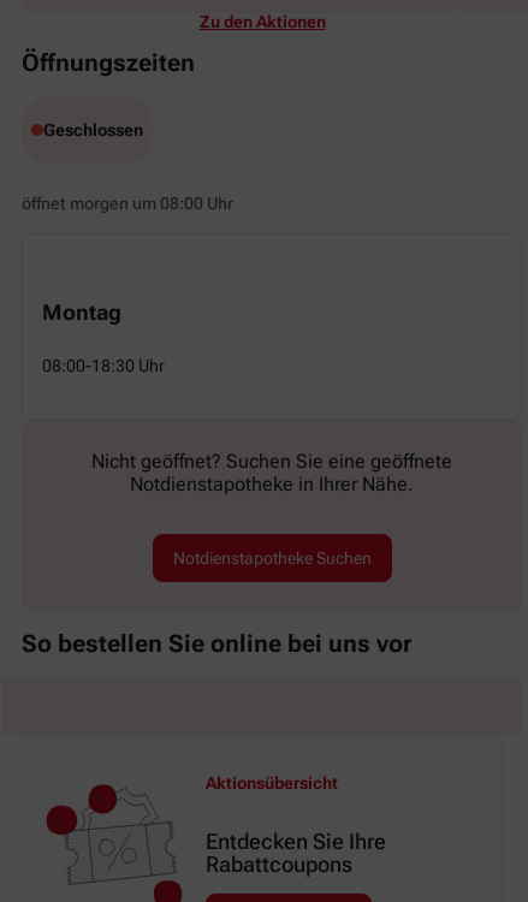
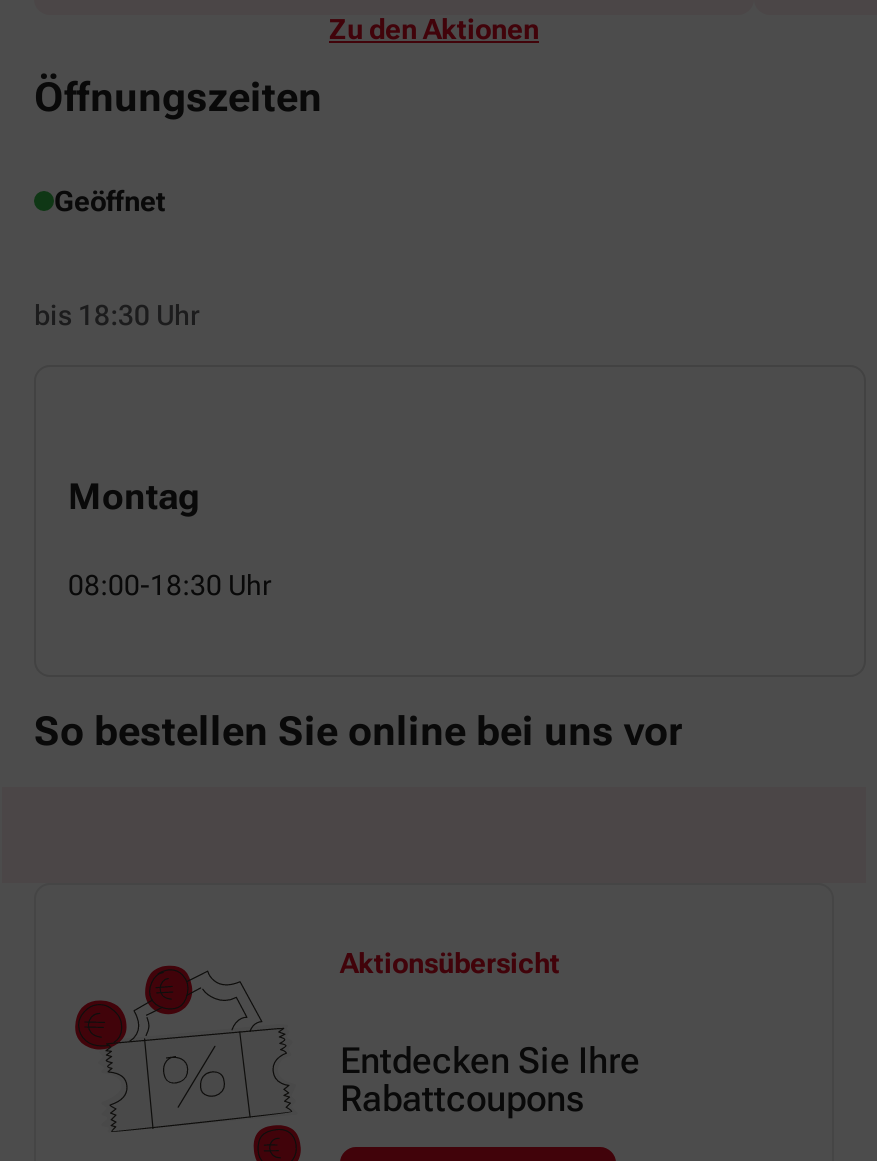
- Geschlossen
+ Geöffnet

- öffnet morgen um 08:00 Uhr
+ bis 18:30 Uhr

- Nicht geöffnet? Suchen Sie eine geöffnete
- Notdienstapotheke in Ihrer Nähe.
- Notdienstapotheke Suchen
